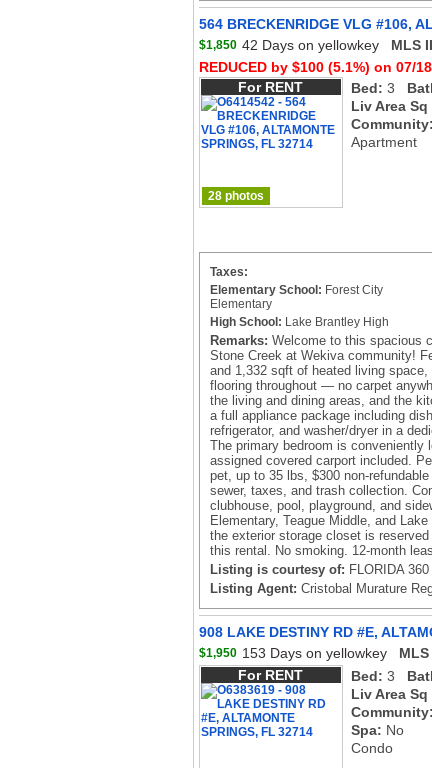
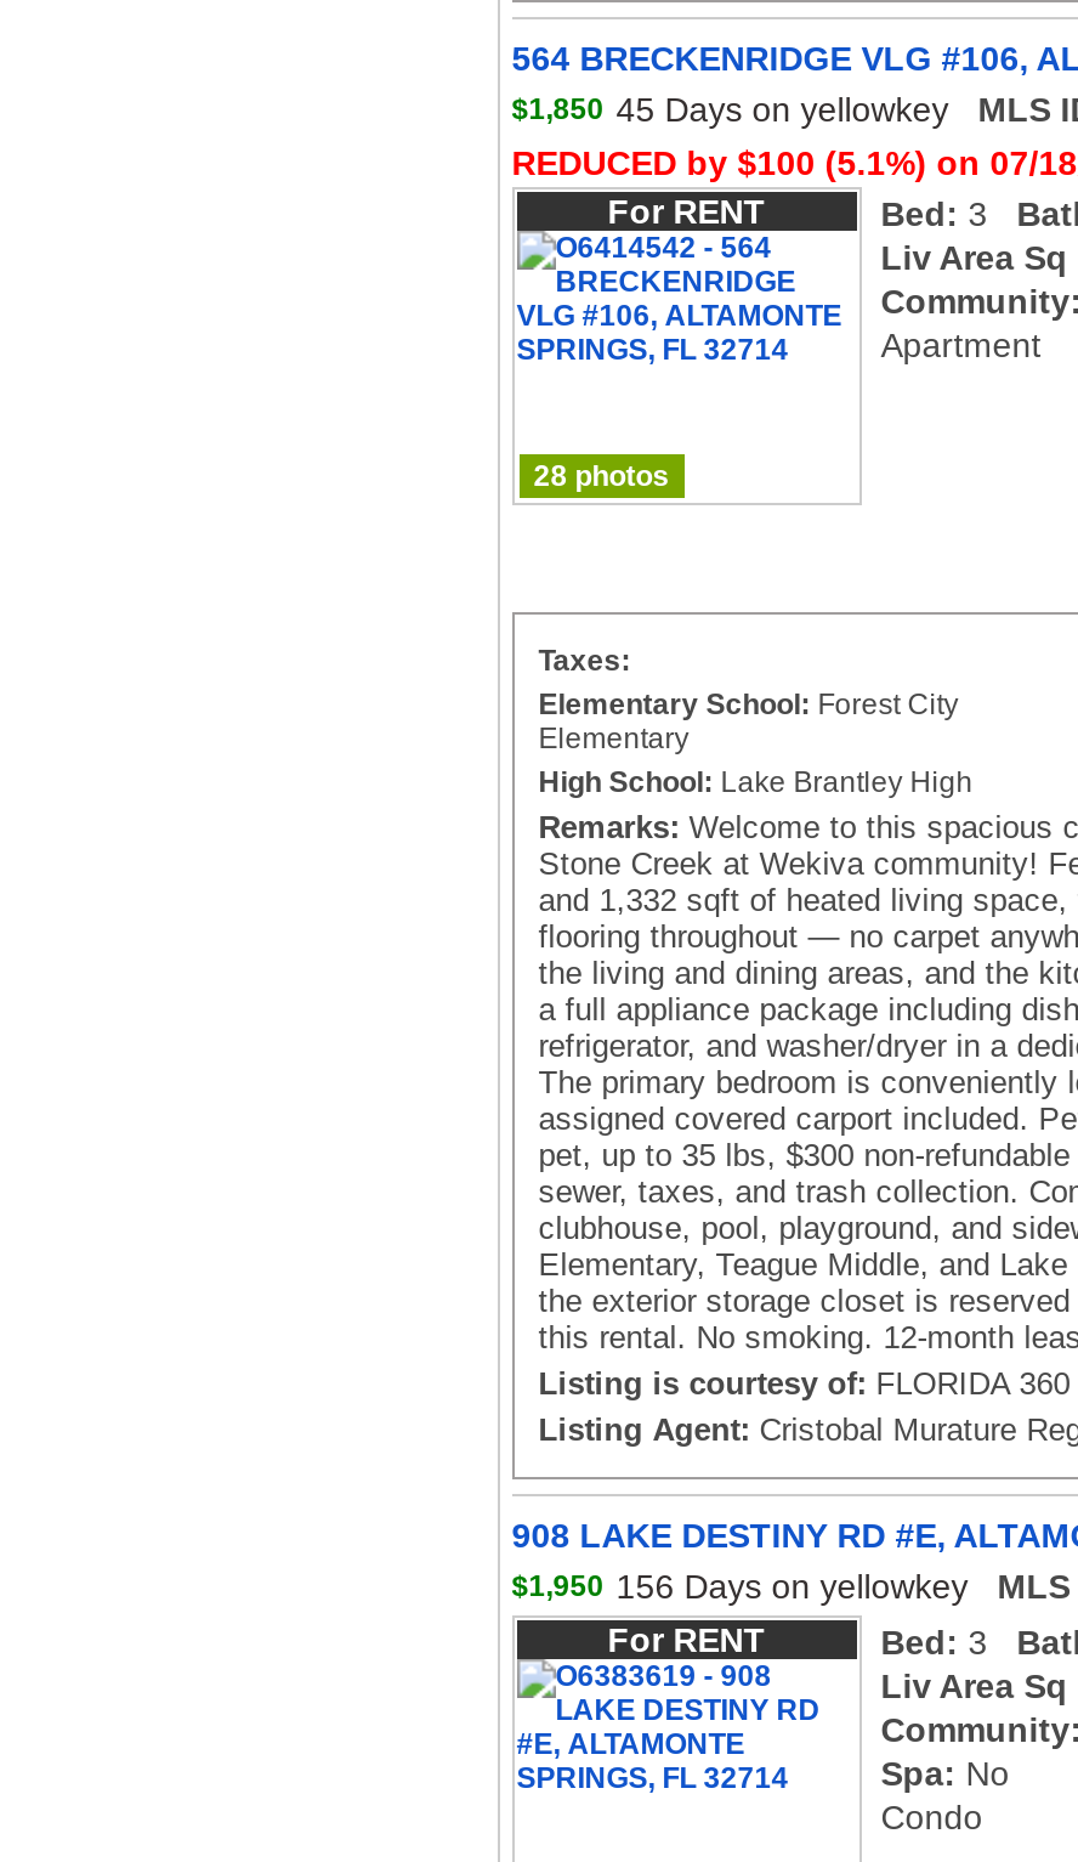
- $1,850 42 Days on yellowkey
+ $1,850 45 Days on yellowkey

- $1,950 153 Days on yellowkey
+ $1,950 156 Days on yellowkey
